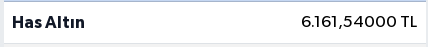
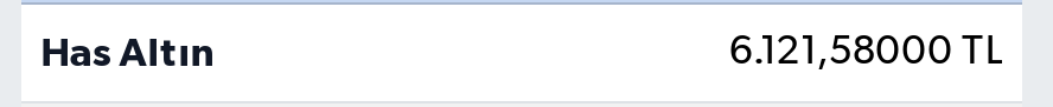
- 6.161,54000 TL
+ 6.121,58000 TL
